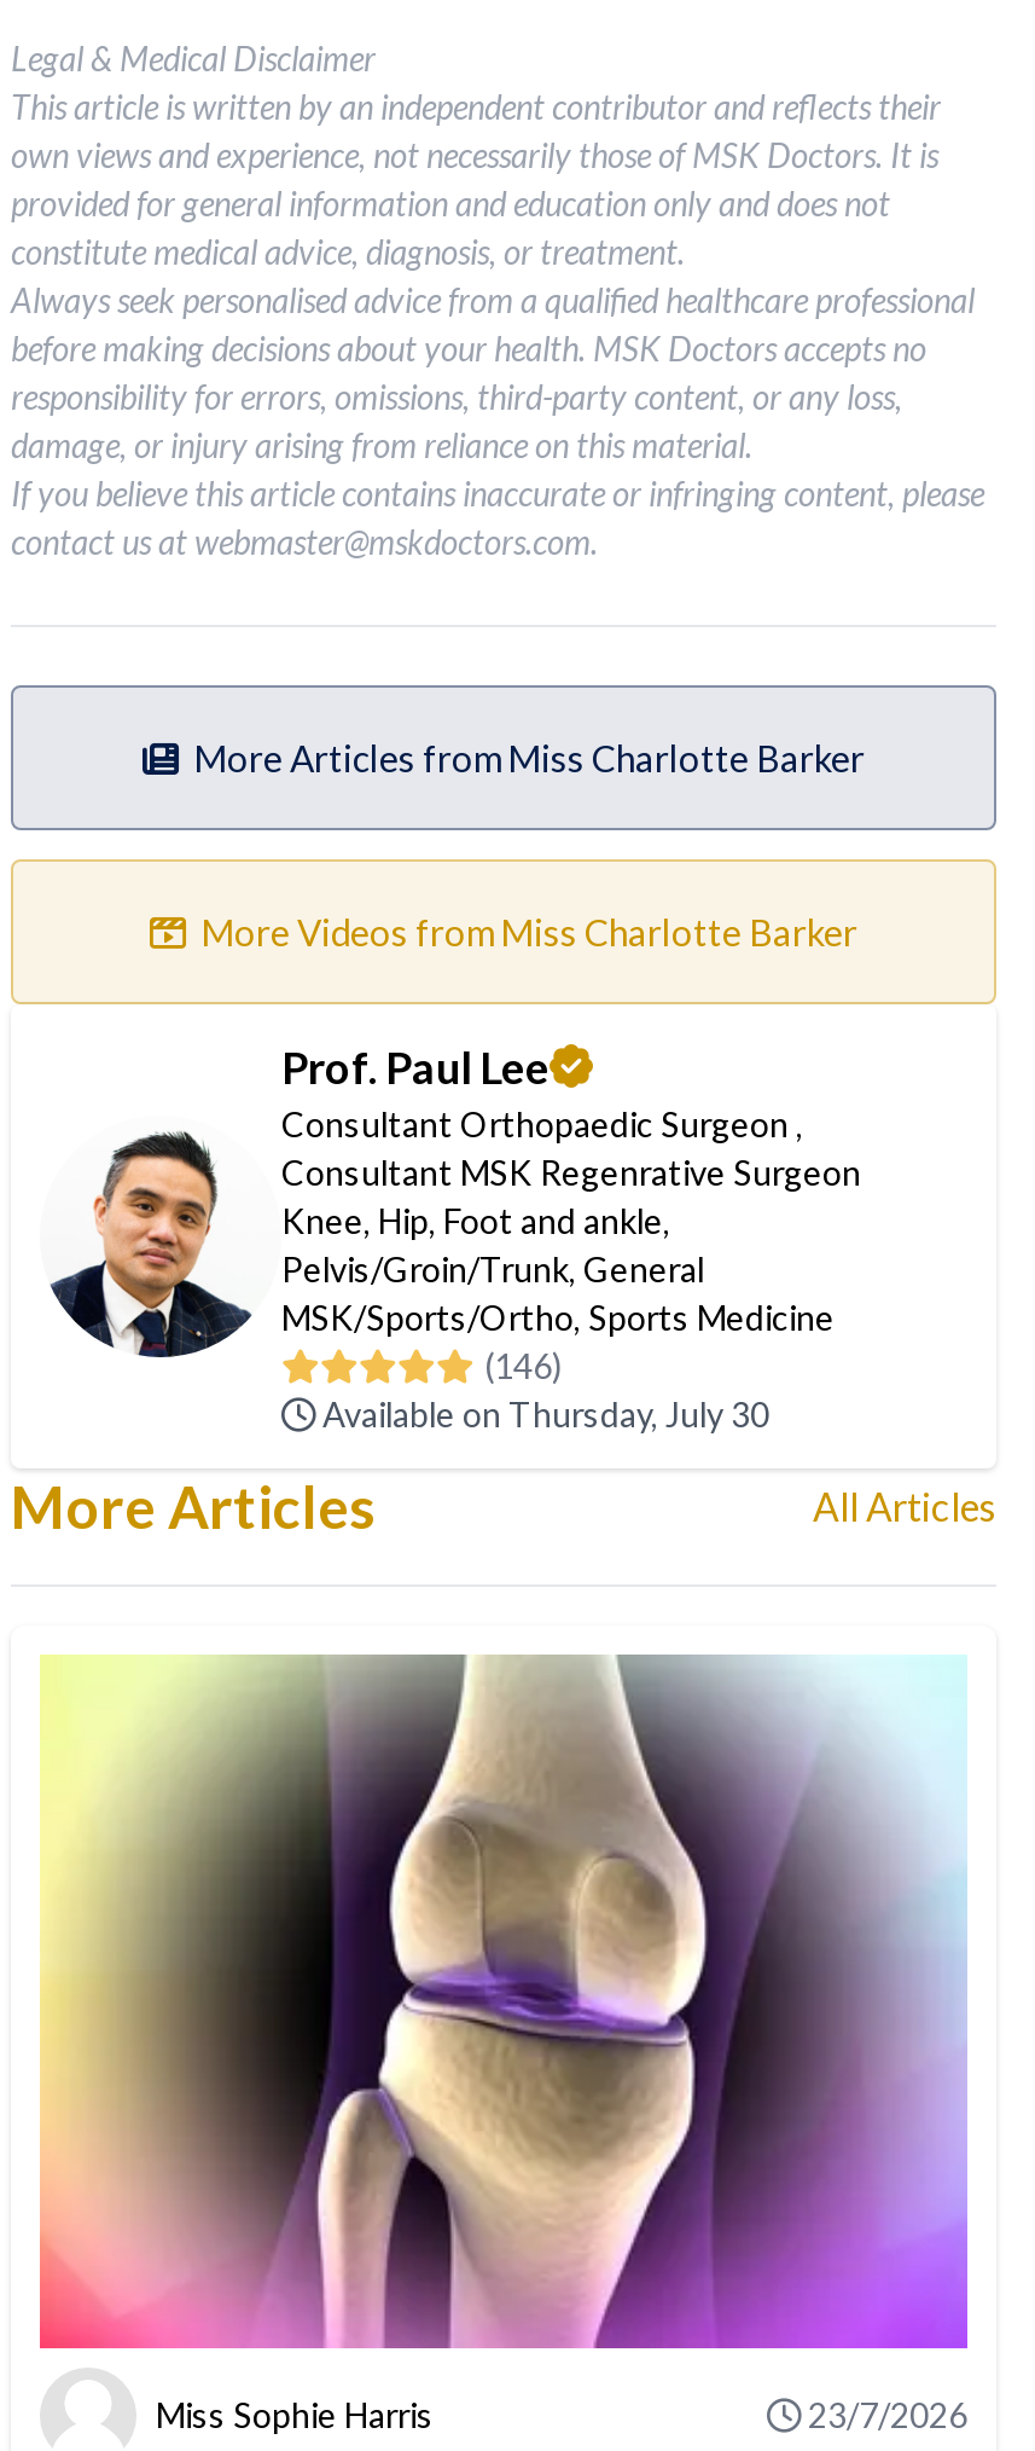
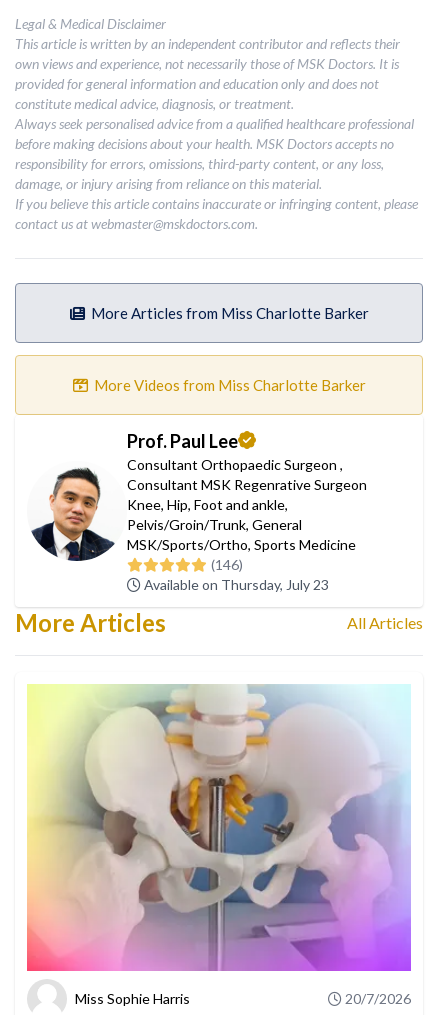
- Available on Thursday, July 30
+ Available on Thursday, July 23

- [image]
- 23/7/2026
+ [image]
+ 20/7/2026
